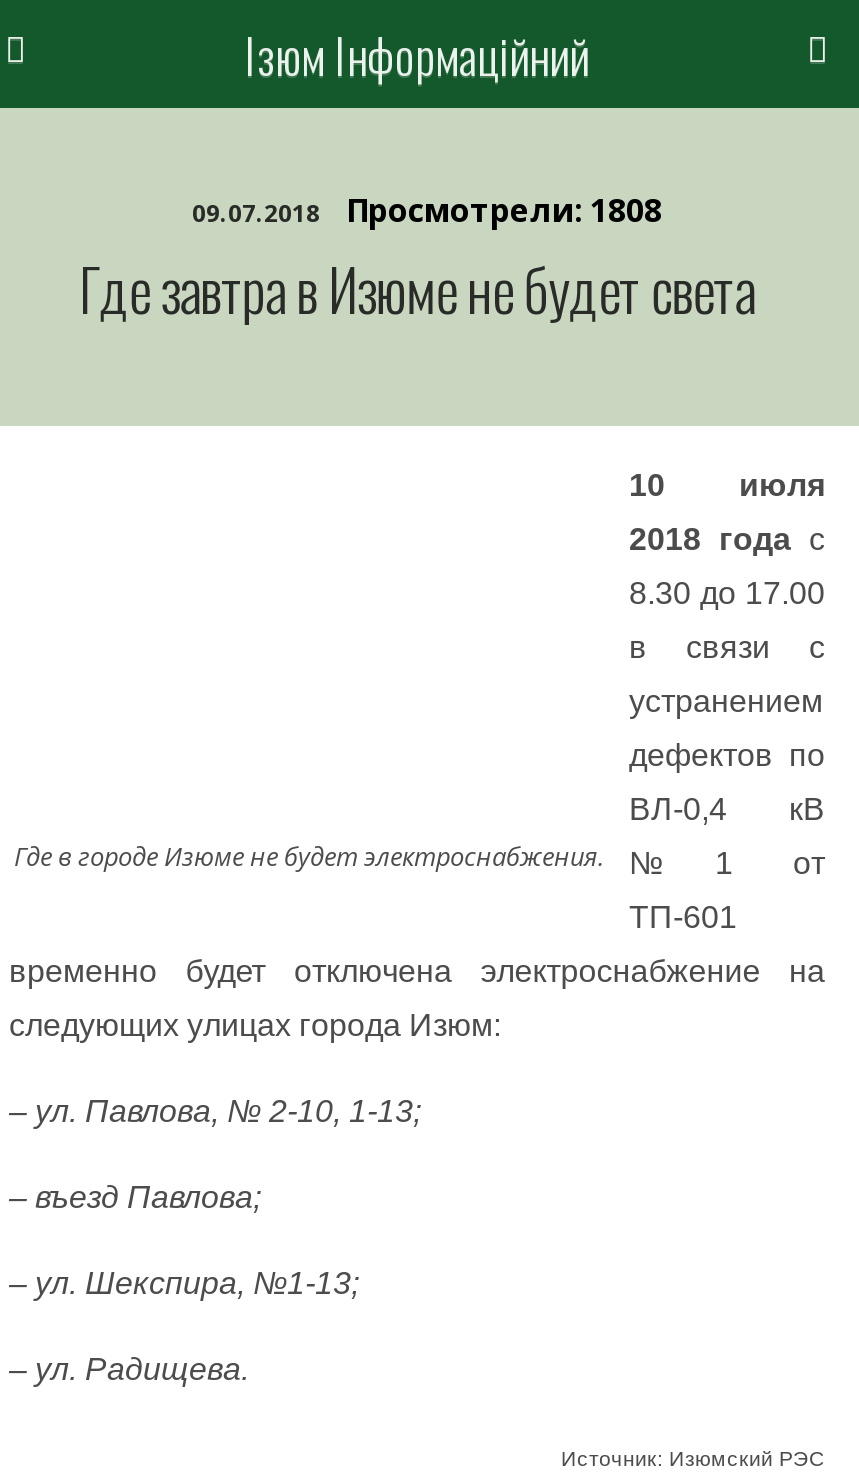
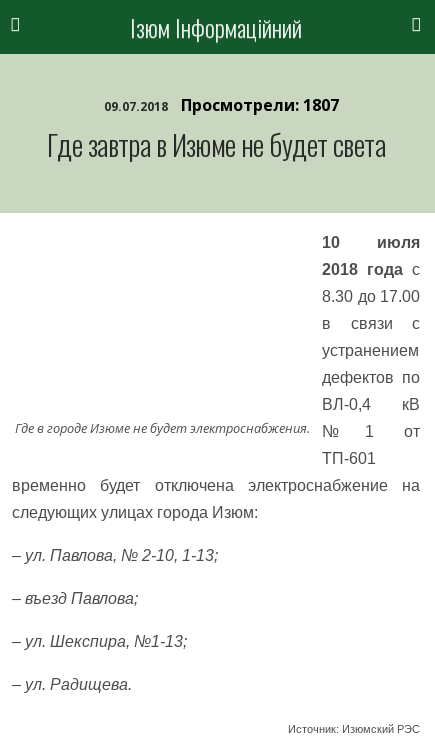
- 09.07.2018 Просмотрели: 1808
+ 09.07.2018 Просмотрели: 1807
